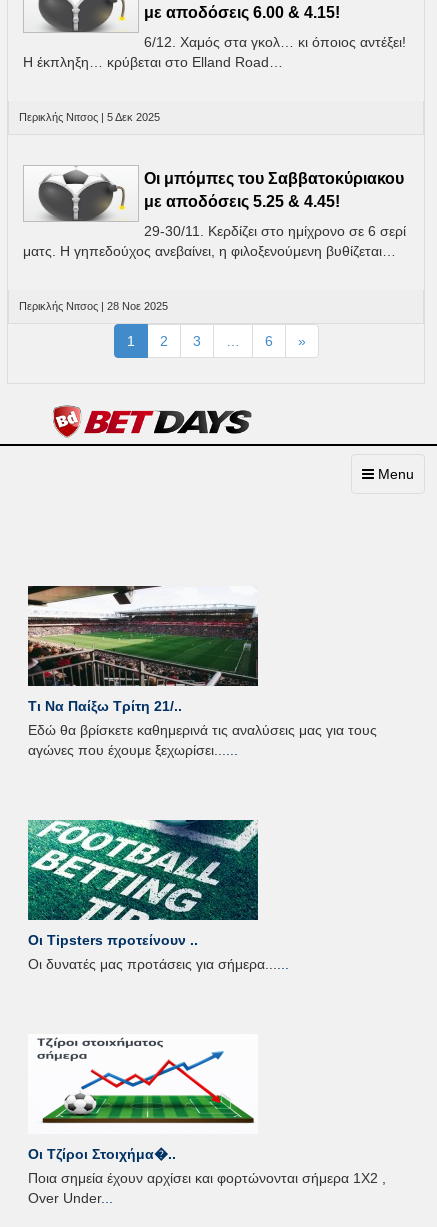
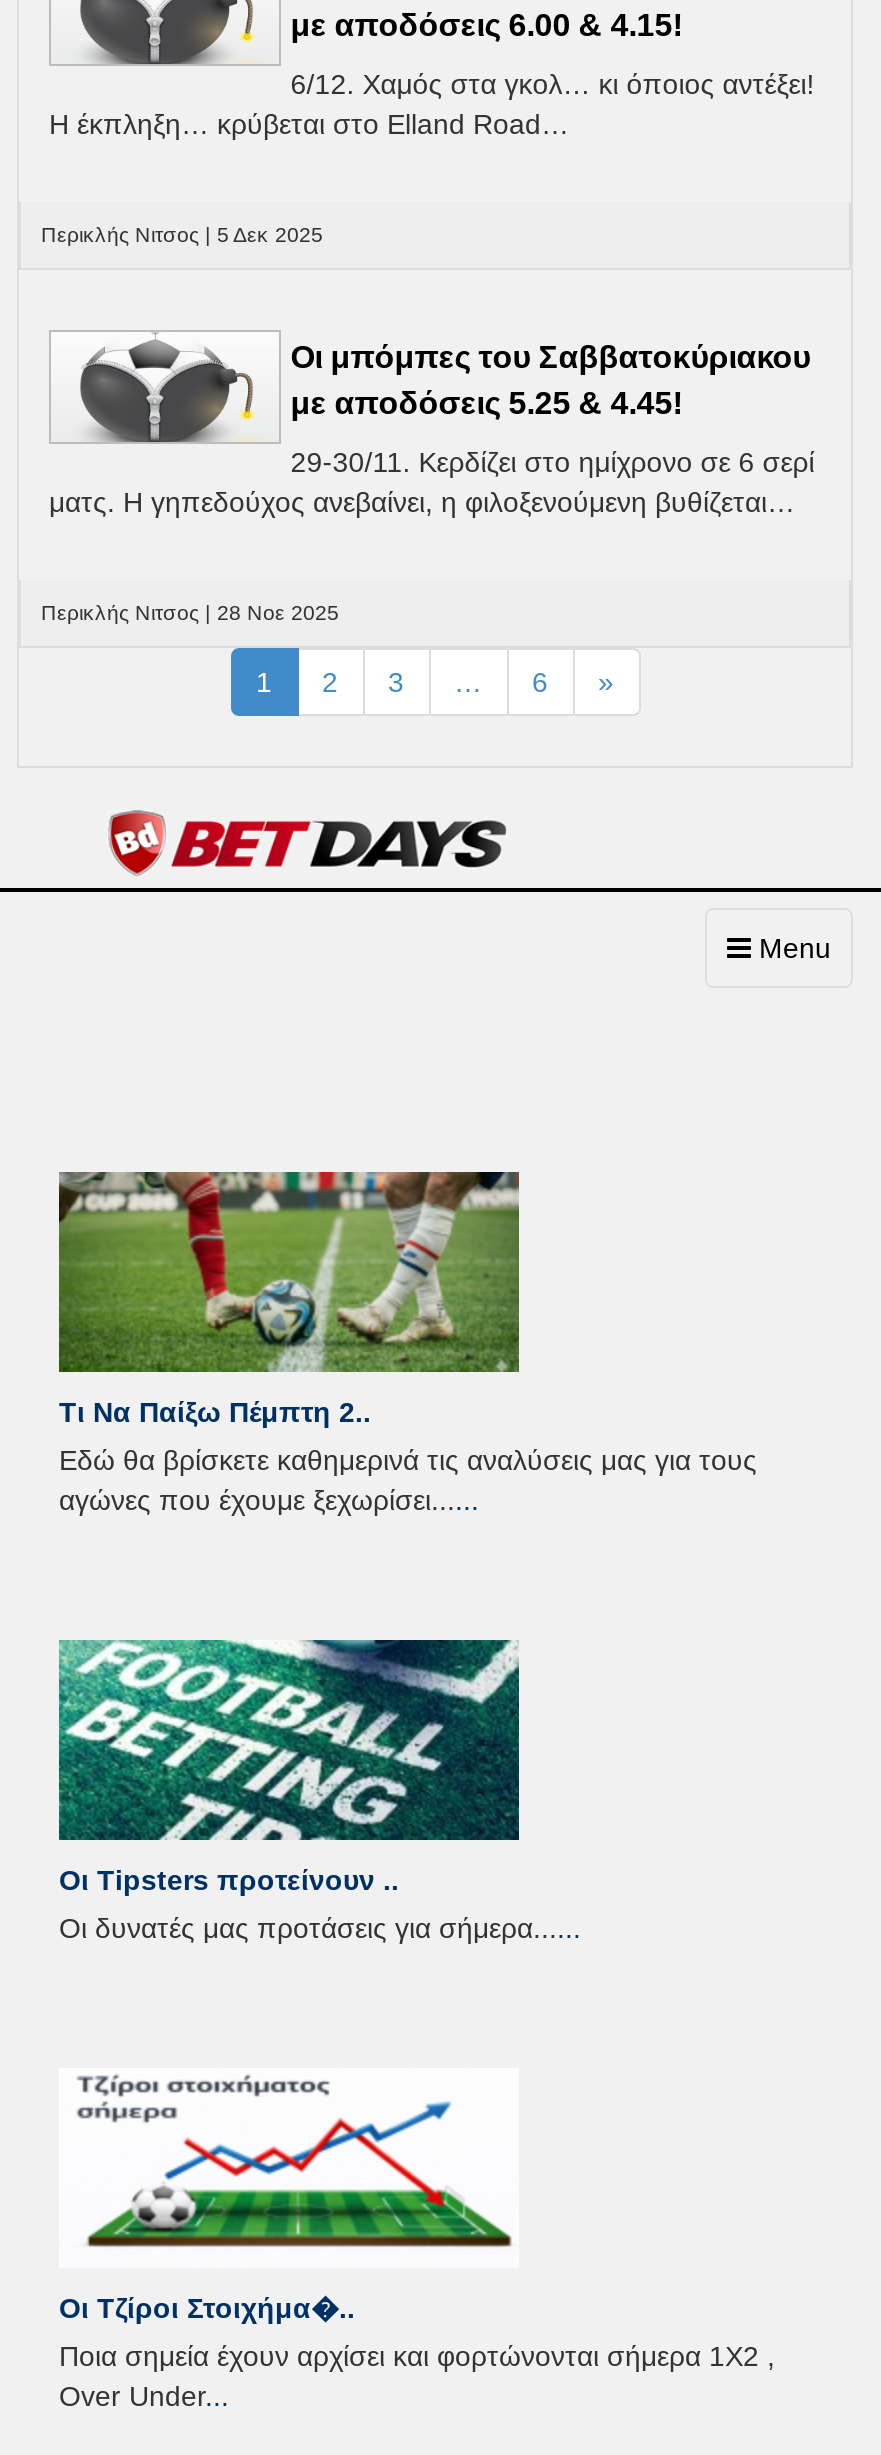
- [image]
- Τι Να Παίξω Τρίτη 21/..
+ [image]
+ Τι Να Παίξω Πέμπτη 2..
